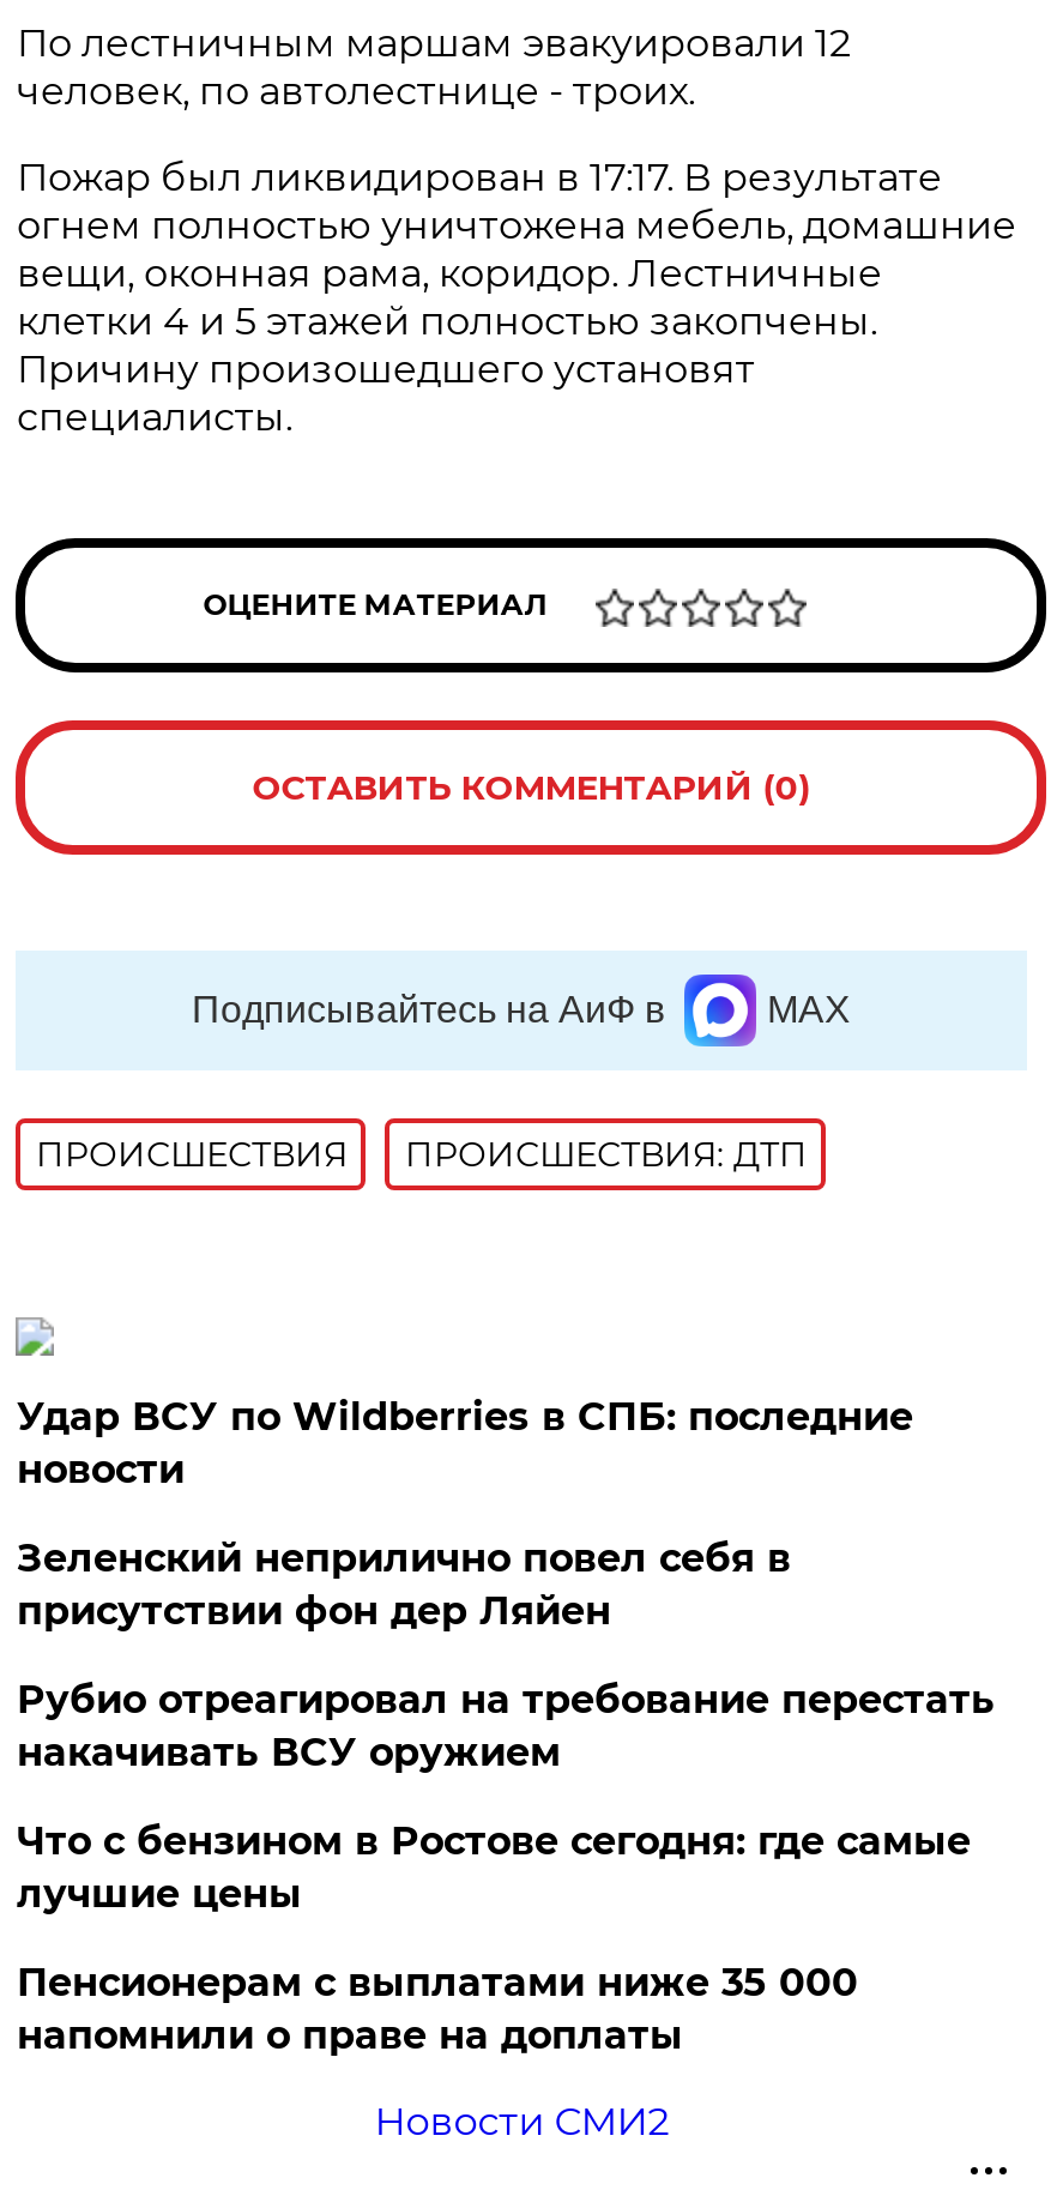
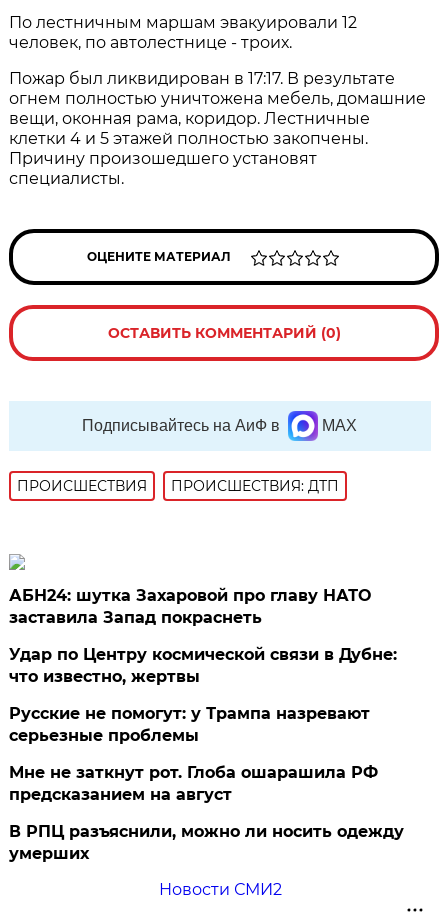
- Удар ВСУ по Wildberries в СПБ: последние
- новости
+ АБН24: шутка Захаровой про главу НАТО
+ заставила Запад покраснеть

- Зеленский неприлично повел cебя в
- присутствии фон дер Ляйен
+ Удар по Центру космической связи в Дубне:
+ что известно, жертвы

- Рубио отреагировал на требование перестать
- накачивать ВСУ оружием
+ Русские не помогут: у Трампа назревают
+ серьезные проблемы

- Что с бензином в Ростове сегодня: где самые
- лучшие цены
+ Мне не заткнут рот. Глоба ошарашила РФ
+ предсказанием на август

- Пенсионерам с выплатами ниже 35 000
- напомнили о праве на доплаты
+ В РПЦ разъяснили, можно ли носить одежду
+ умерших
